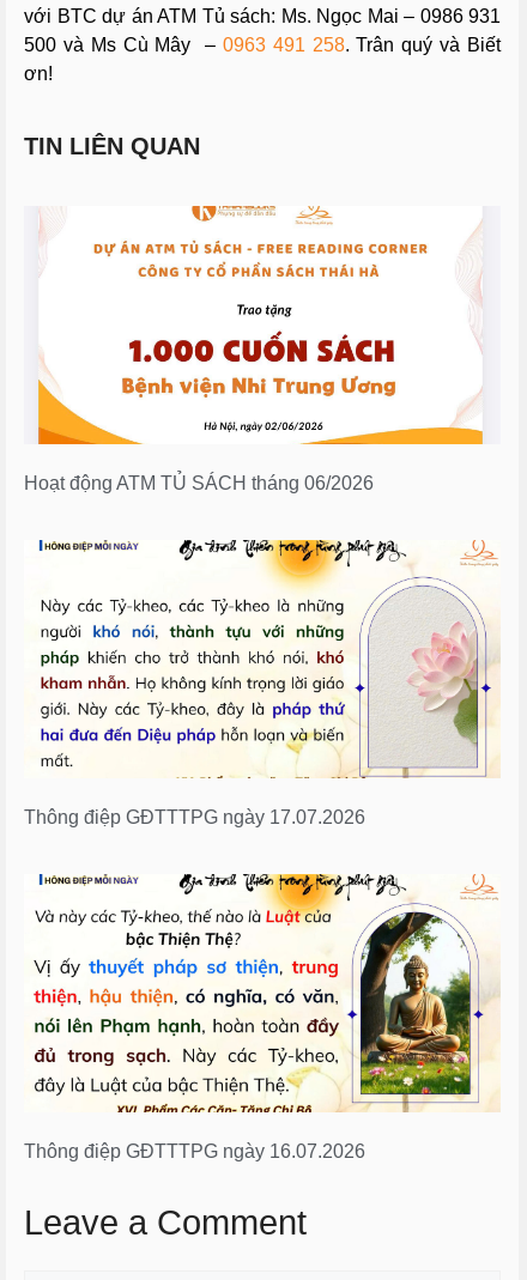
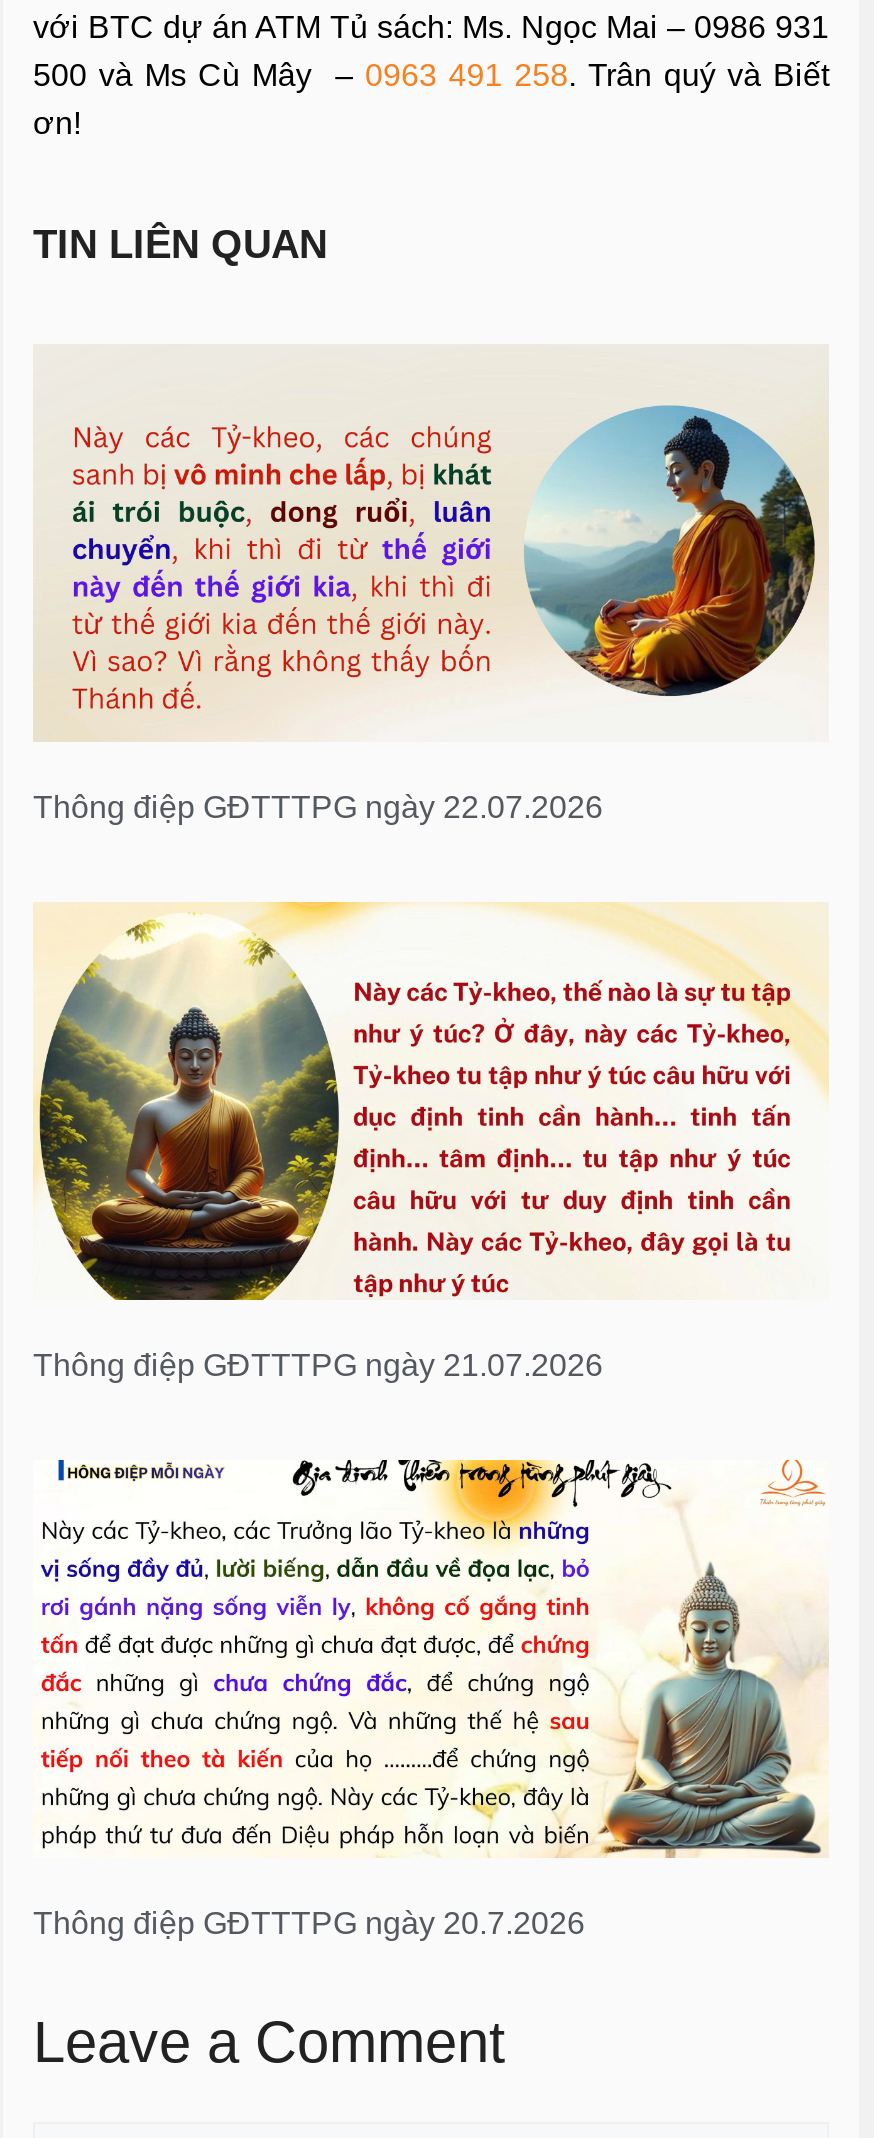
- [image]
- Hoạt động ATM TỦ SÁCH tháng 06/2026
+ [image]
+ Thông điệp GĐTTTPG ngày 22.07.2026

- [image]
- Thông điệp GĐTTTPG ngày 17.07.2026
+ [image]
+ Thông điệp GĐTTTPG ngày 21.07.2026

- [image]
- Thông điệp GĐTTTPG ngày 16.07.2026
+ [image]
+ Thông điệp GĐTTTPG ngày 20.7.2026
